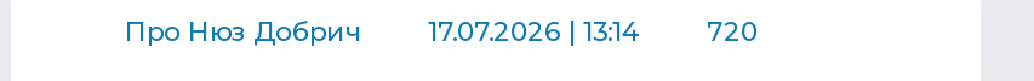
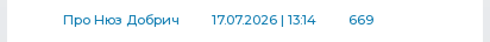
- 720
+ 669
